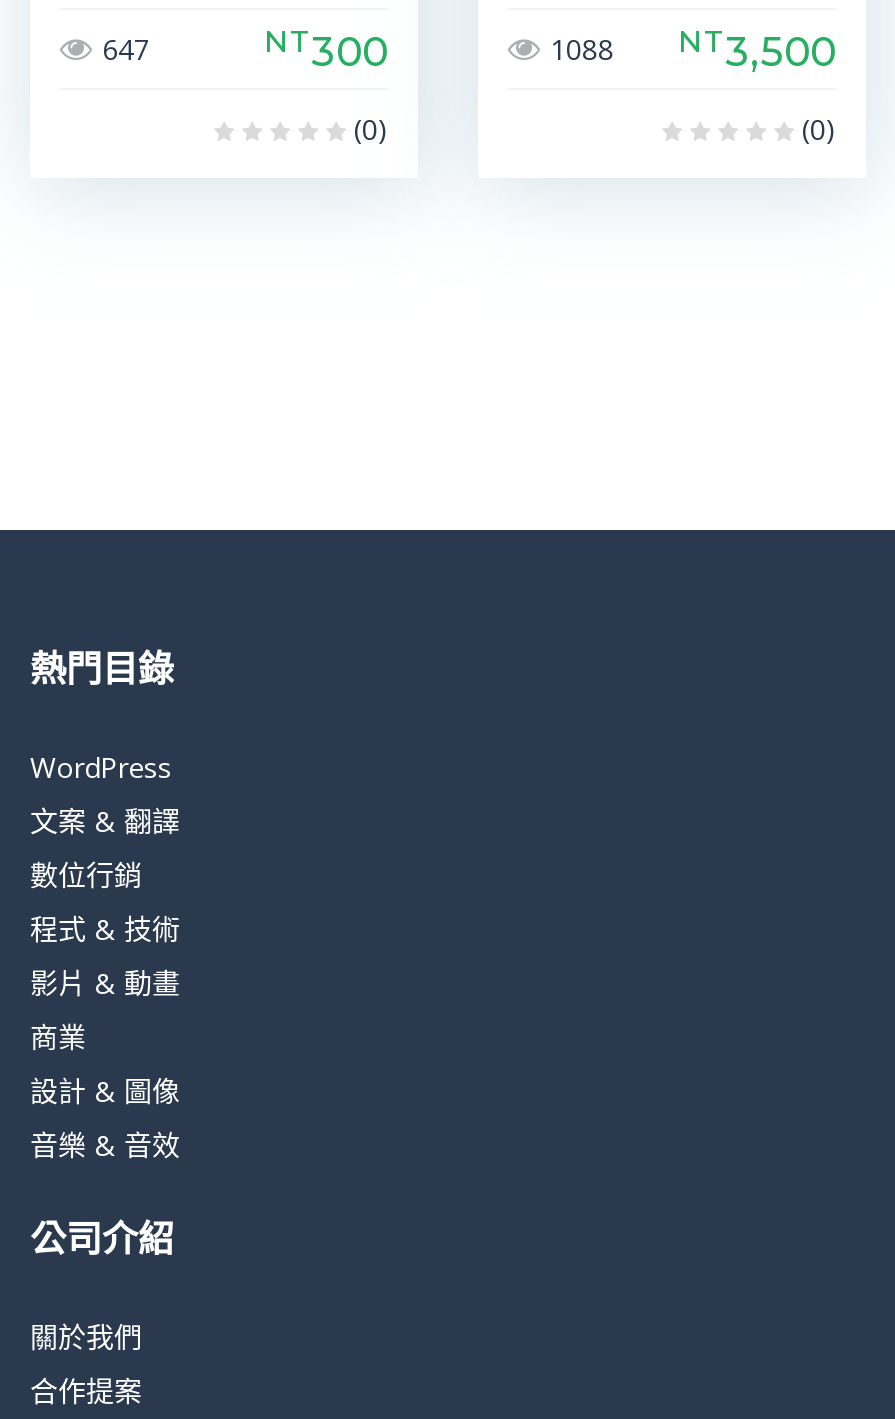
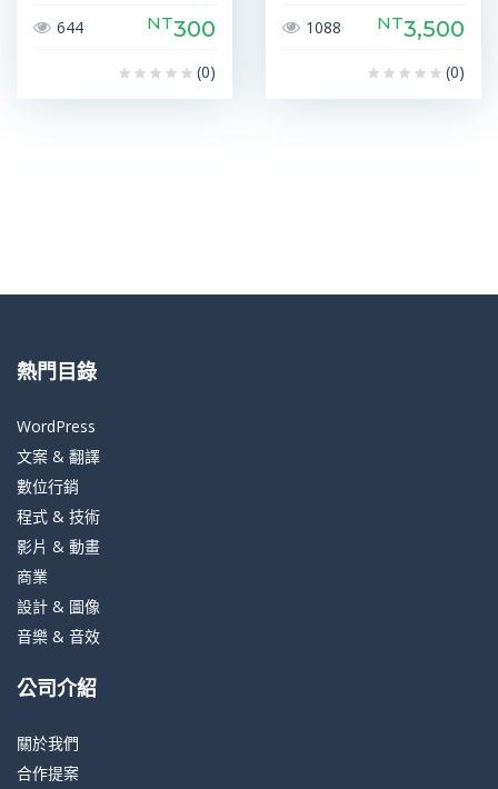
- 647
+ 644
